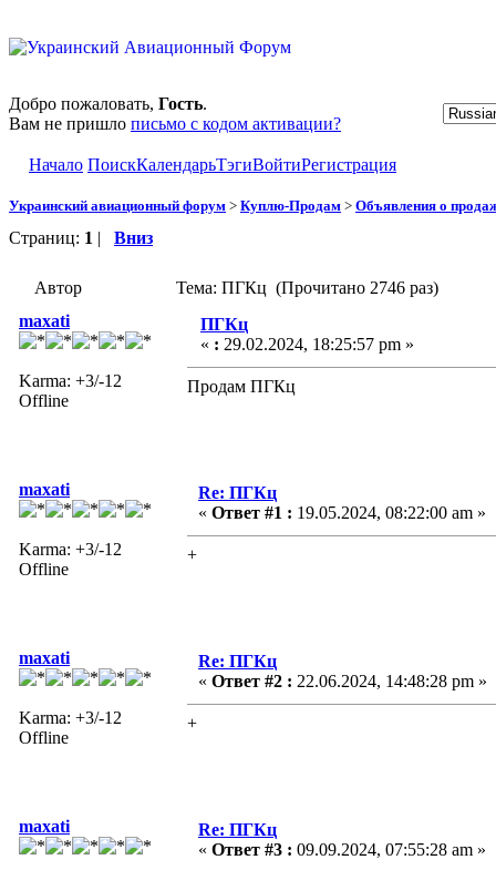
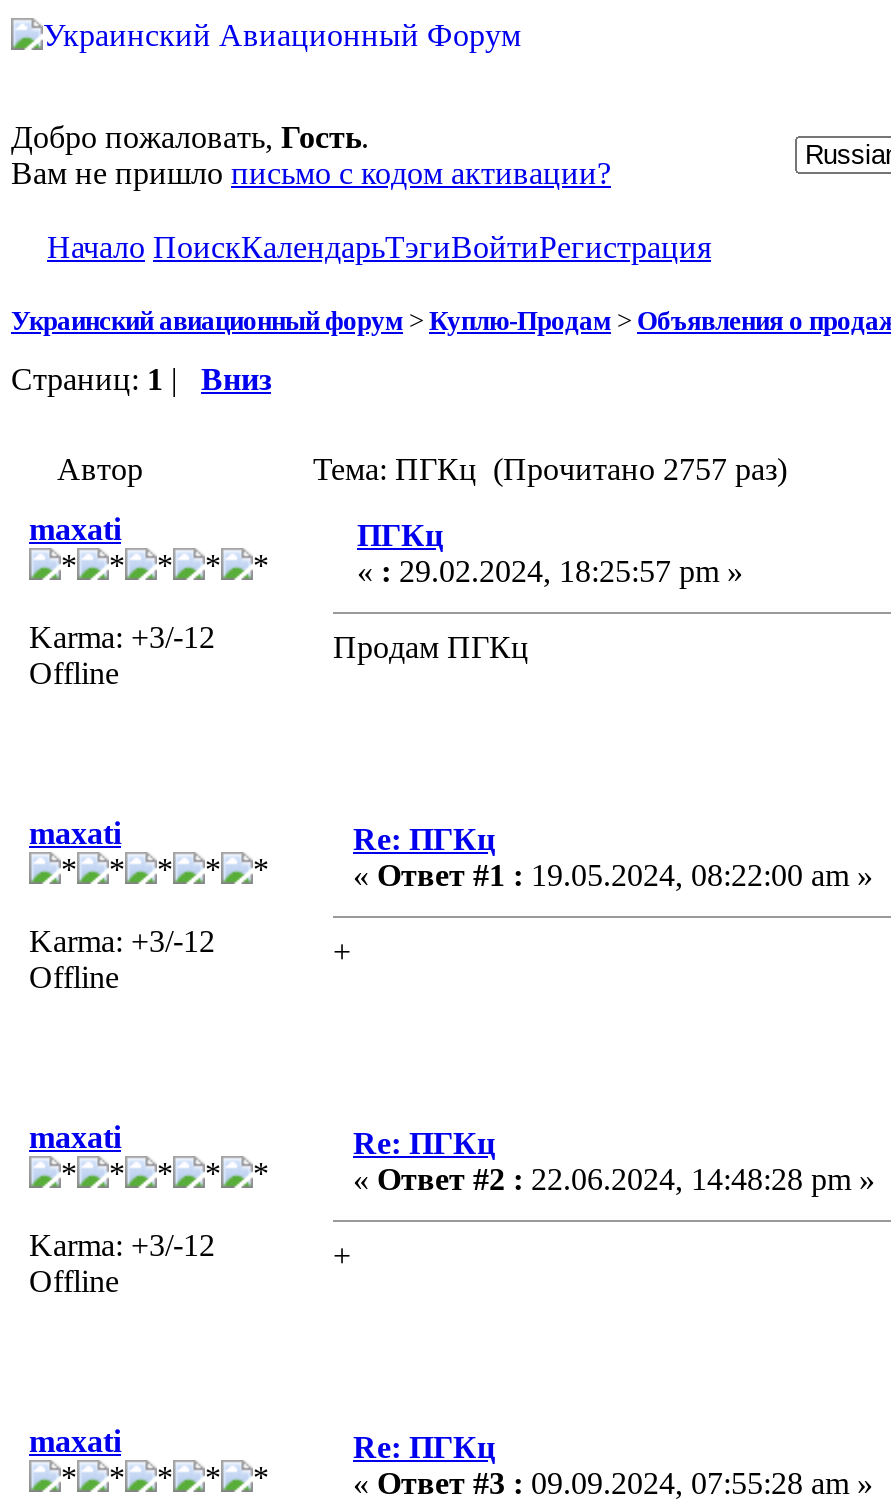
- Тема: ПГКц (Прочитано 2746 раз)
+ Тема: ПГКц (Прочитано 2757 раз)
